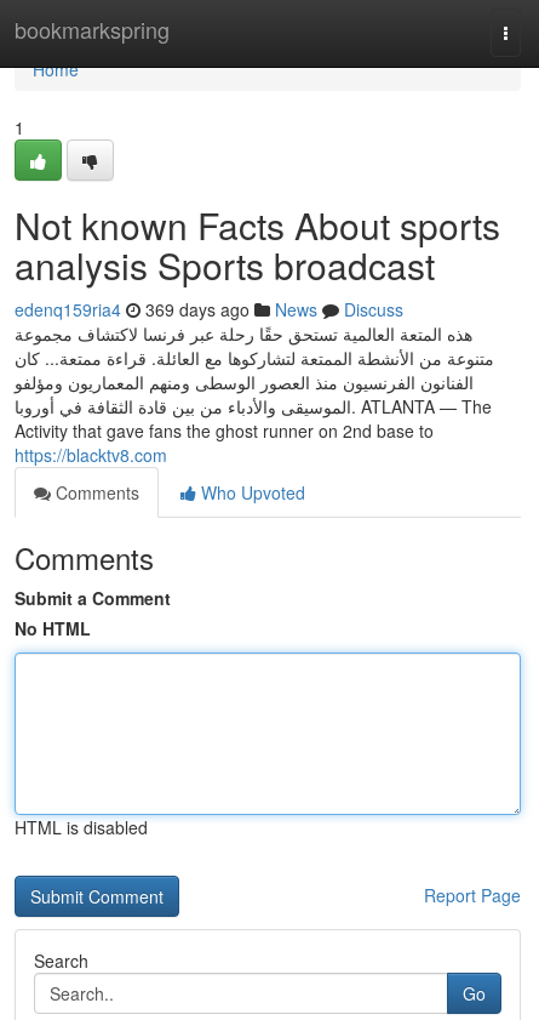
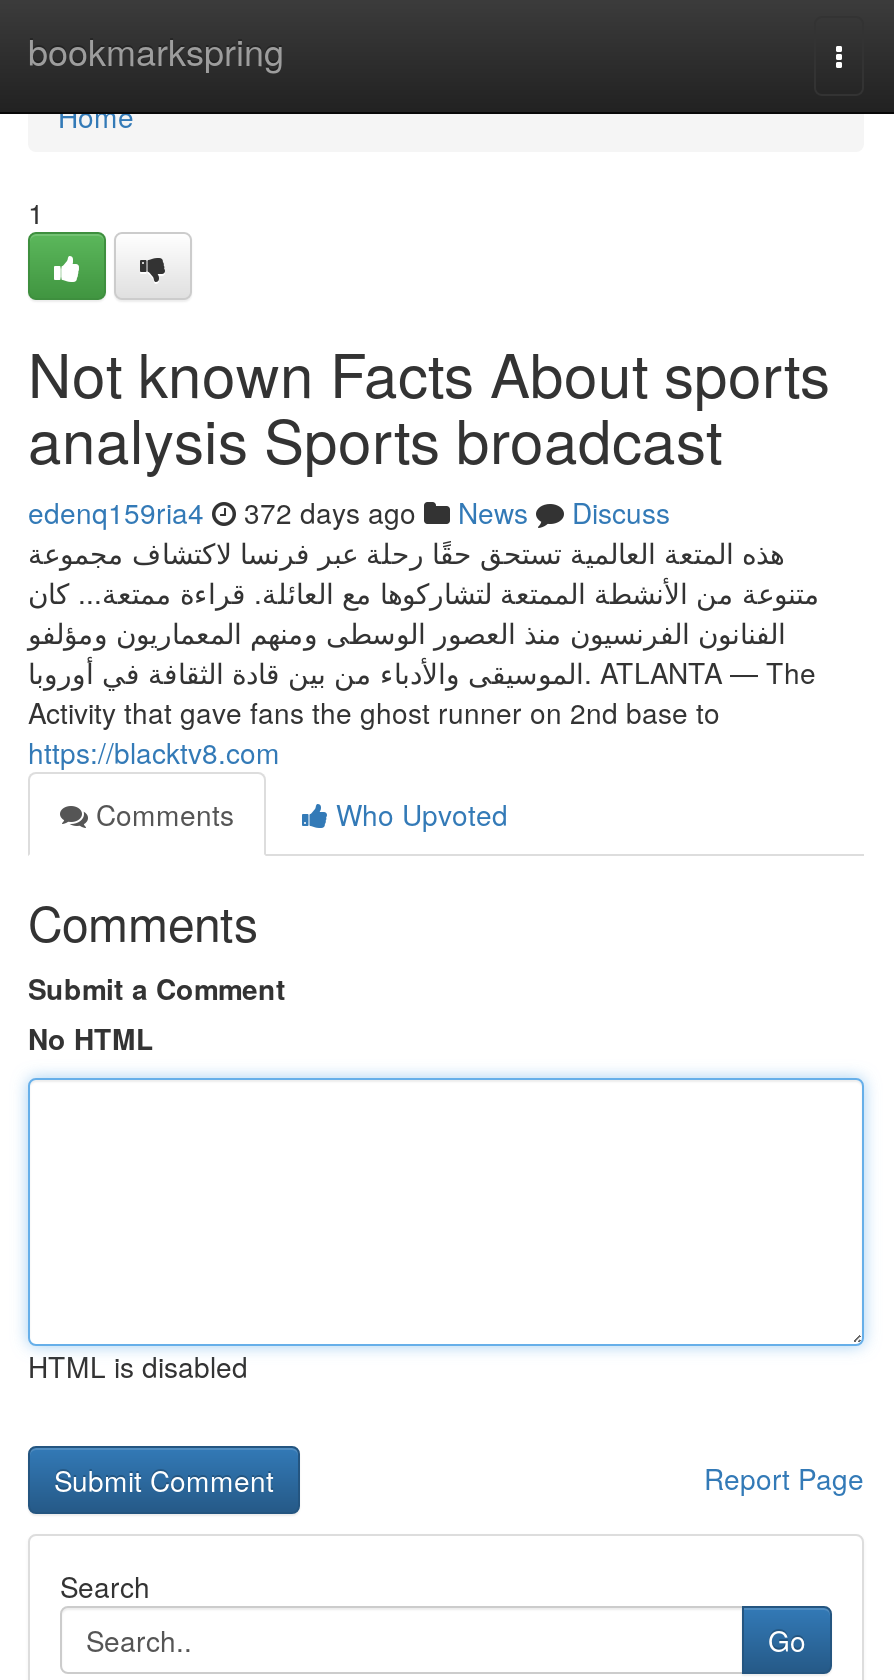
- edenq159ria4 369 days ago News Discuss
+ edenq159ria4 372 days ago News Discuss
